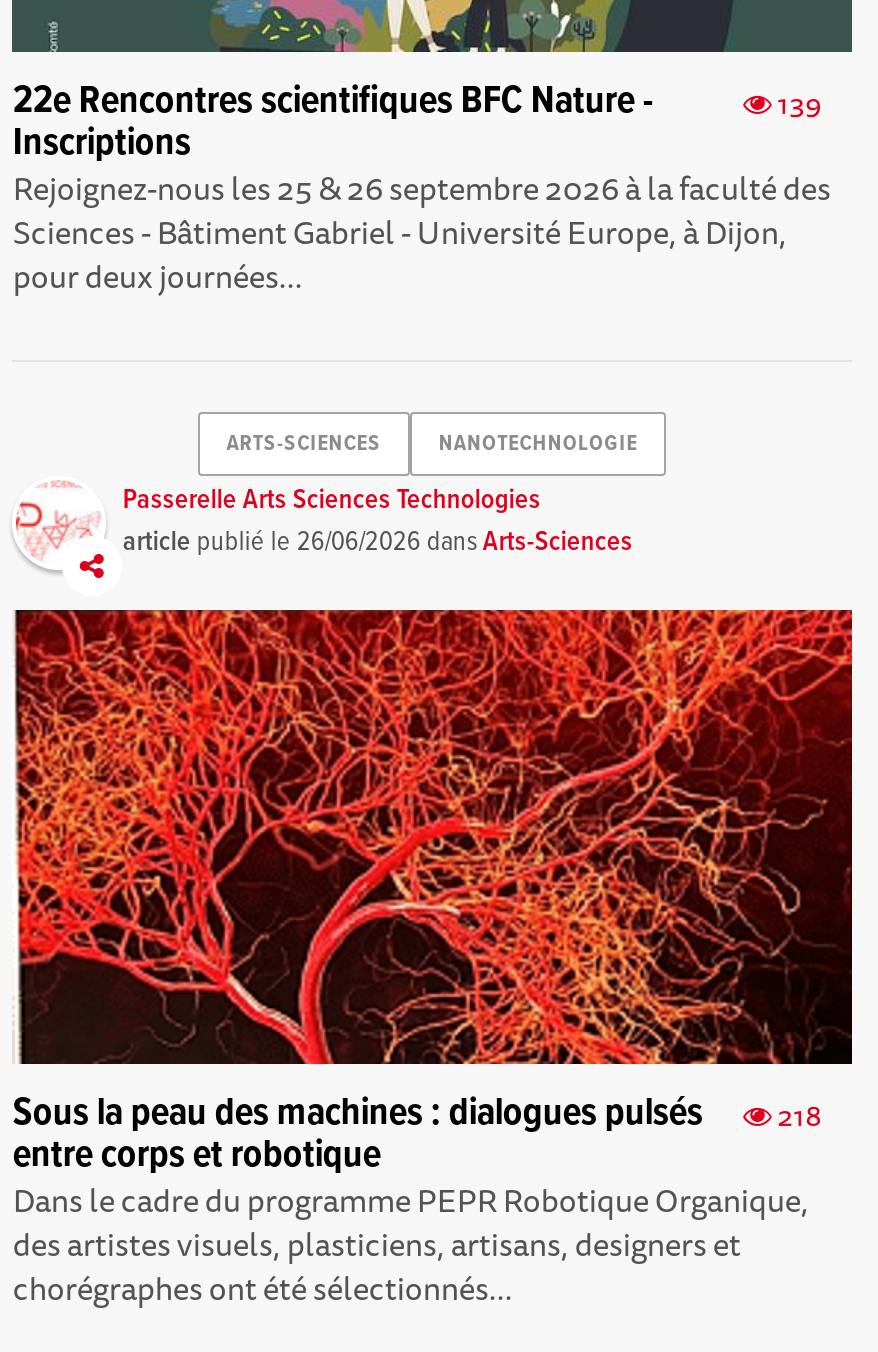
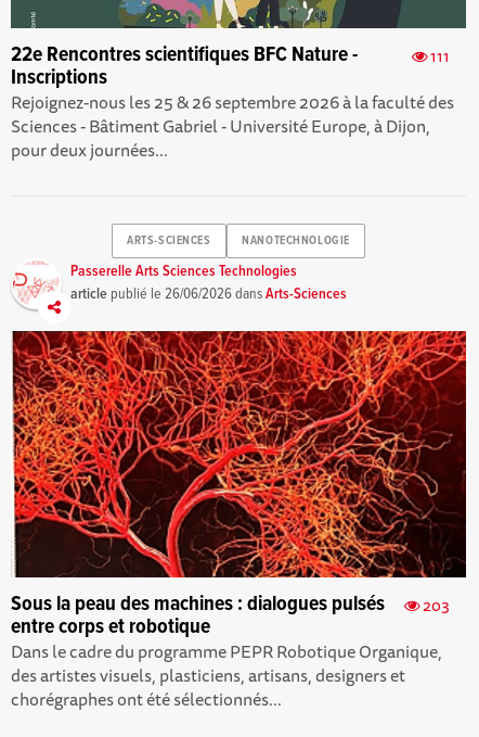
- 139
+ 111

- Sous la peau des machines : dialogues pulsés 218
+ Sous la peau des machines : dialogues pulsés 203
